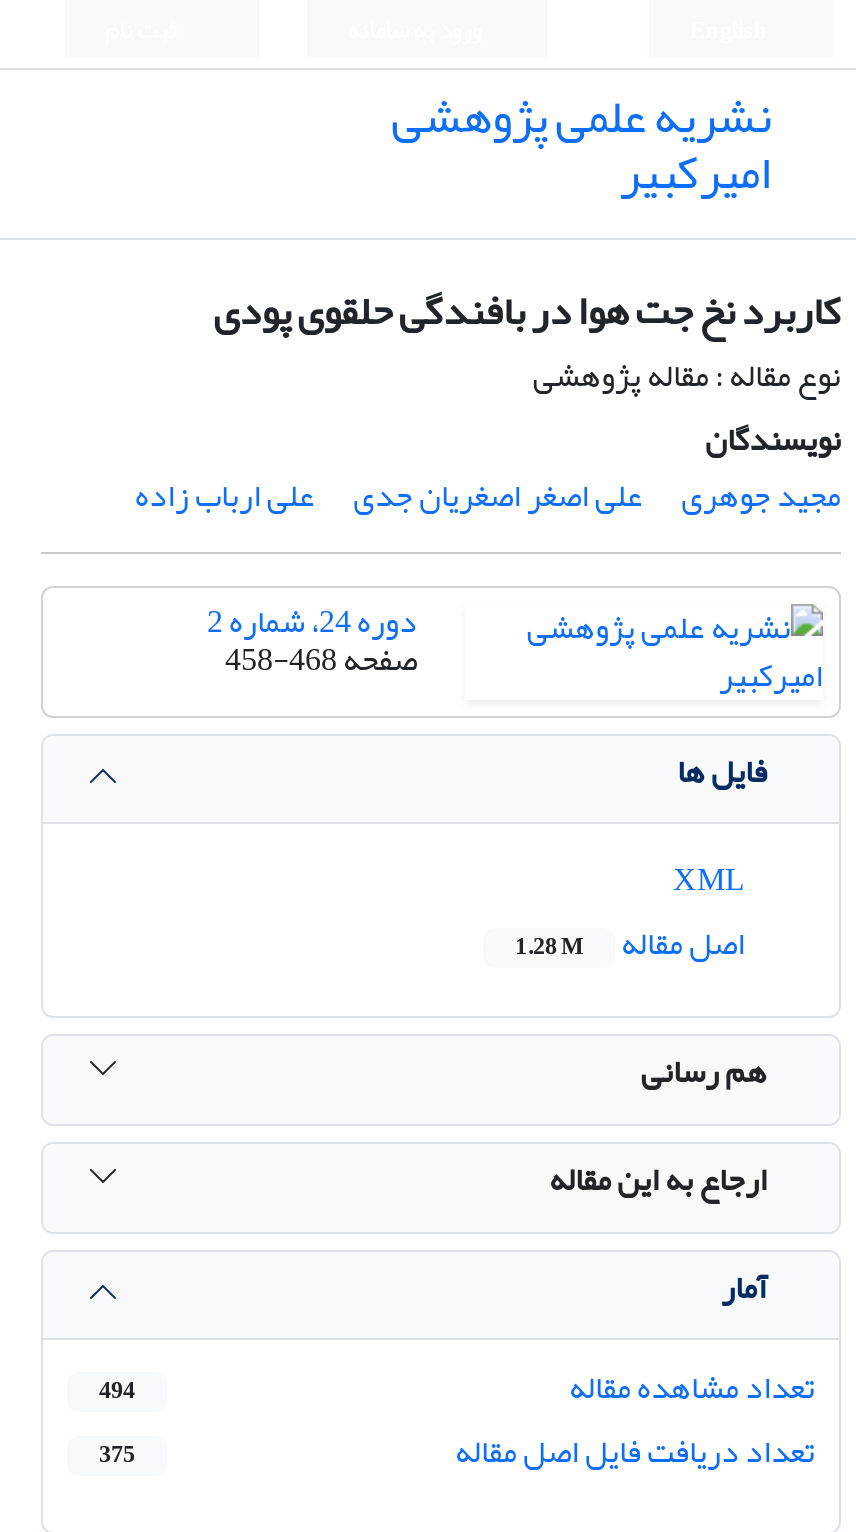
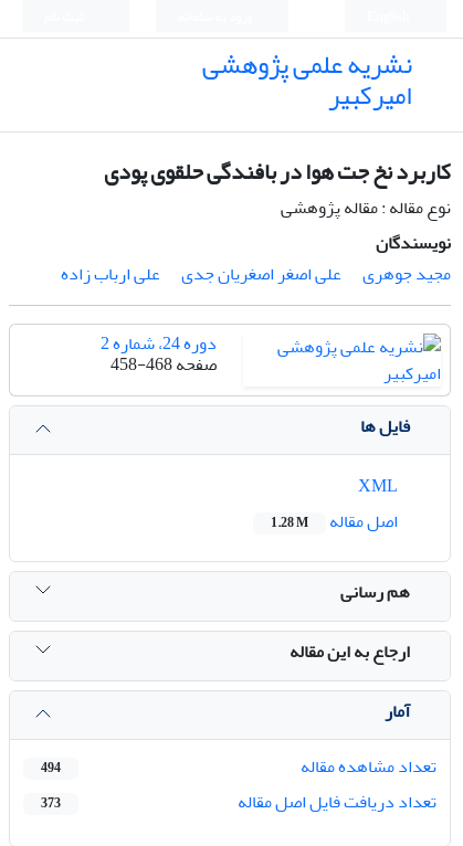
- 375
+ 373
